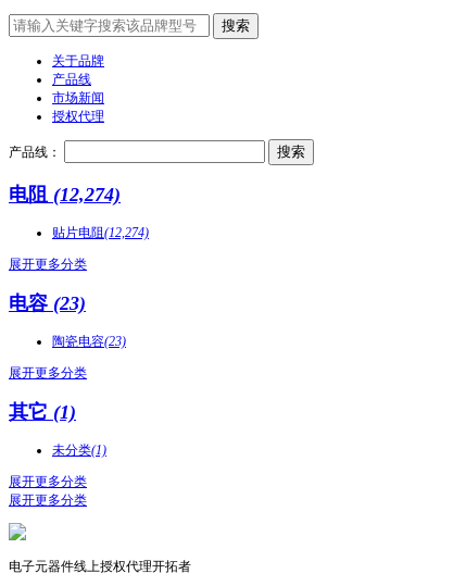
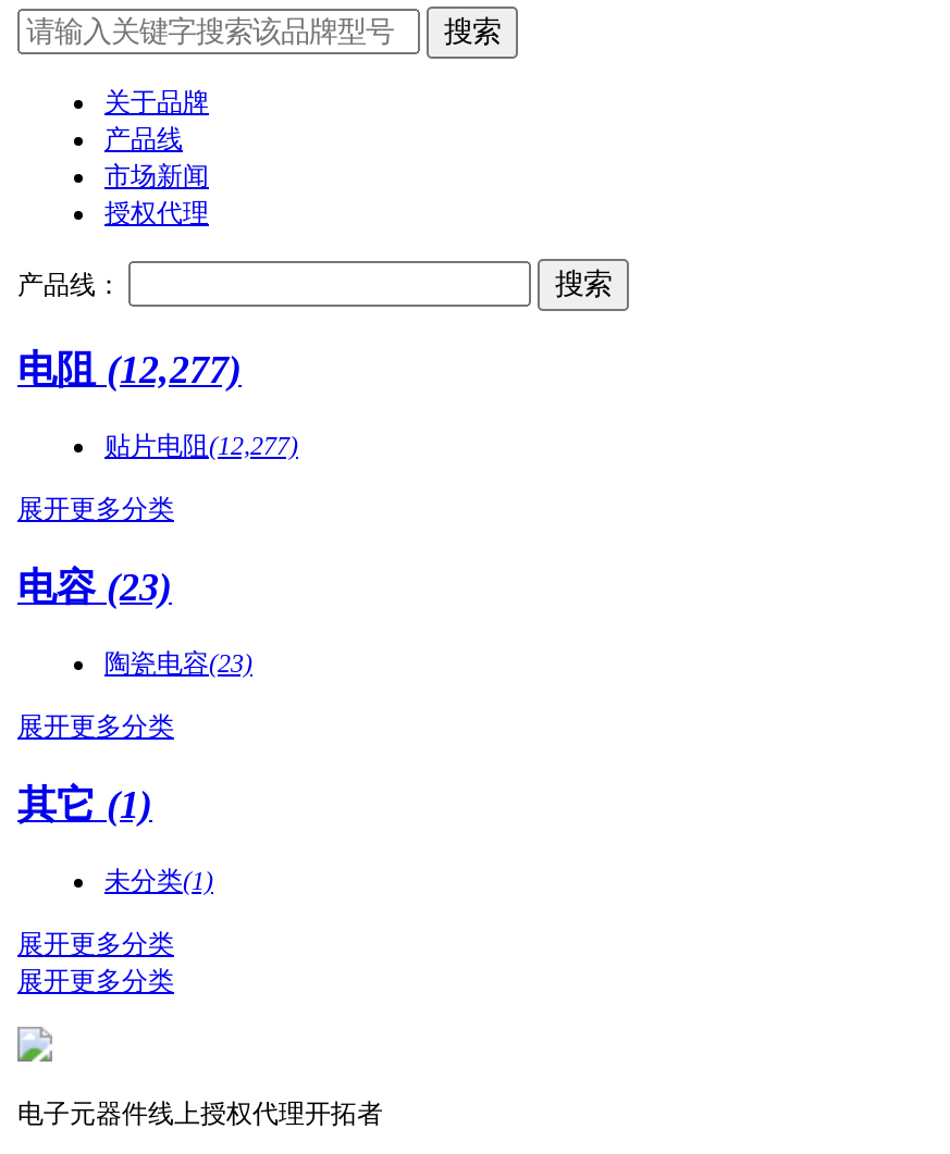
- 电阻 (12,274)
+ 电阻 (12,277)

- 贴片电阻(12,274)
+ 贴片电阻(12,277)
